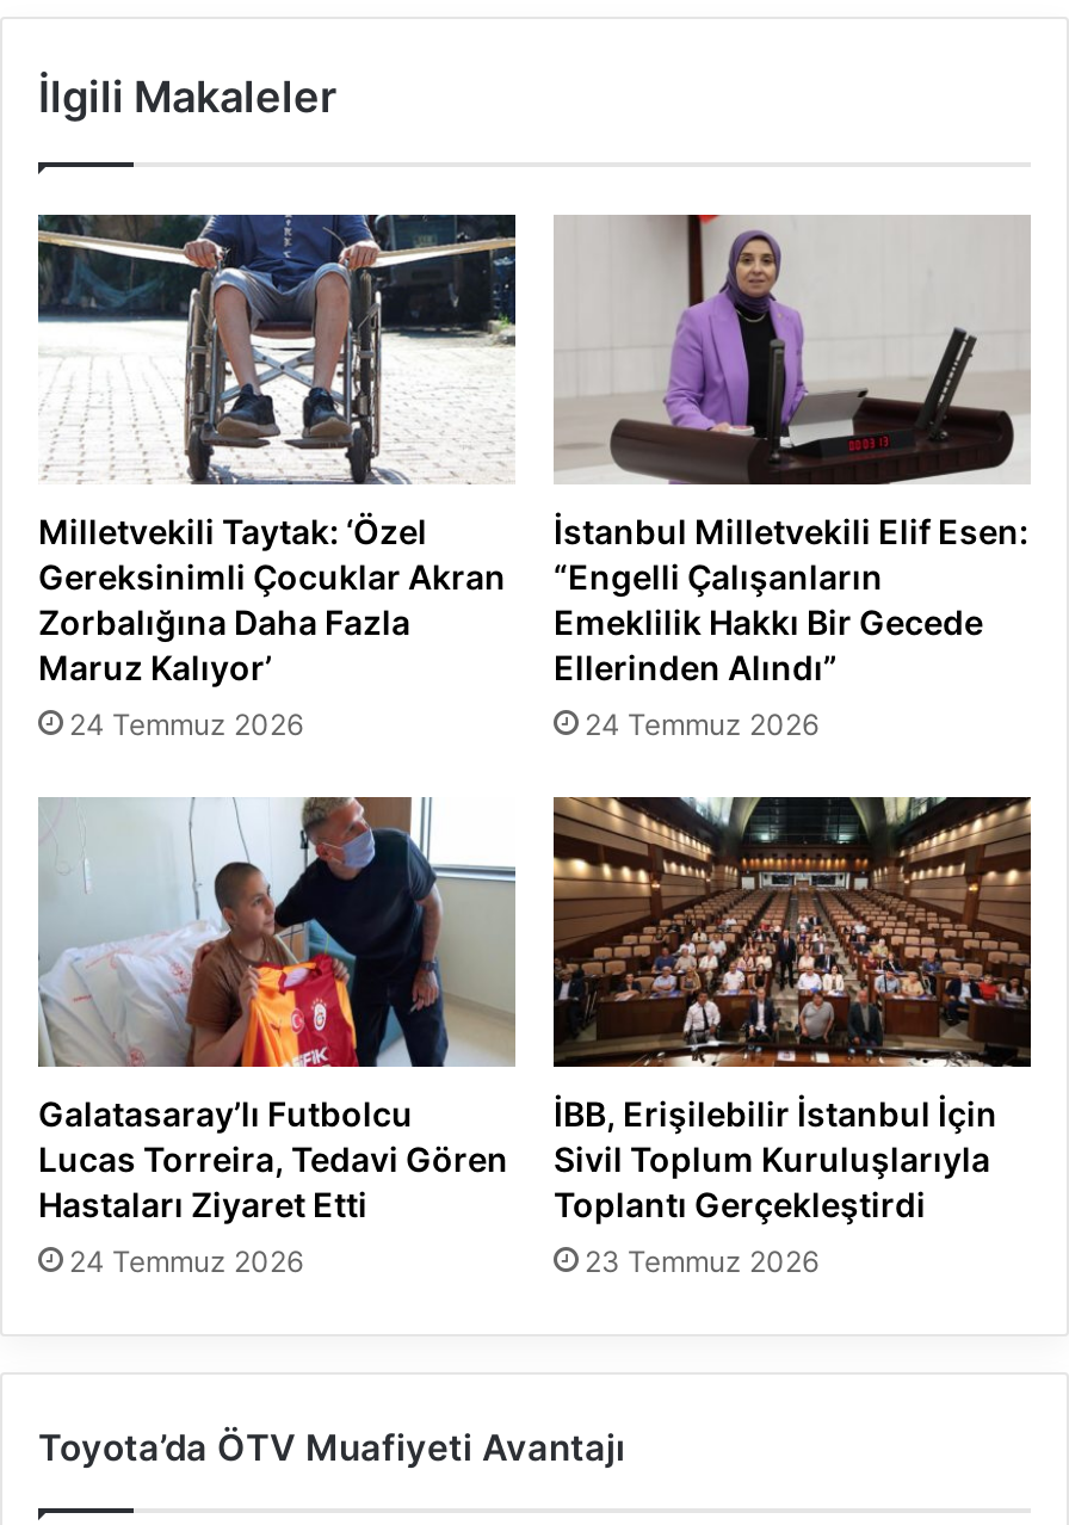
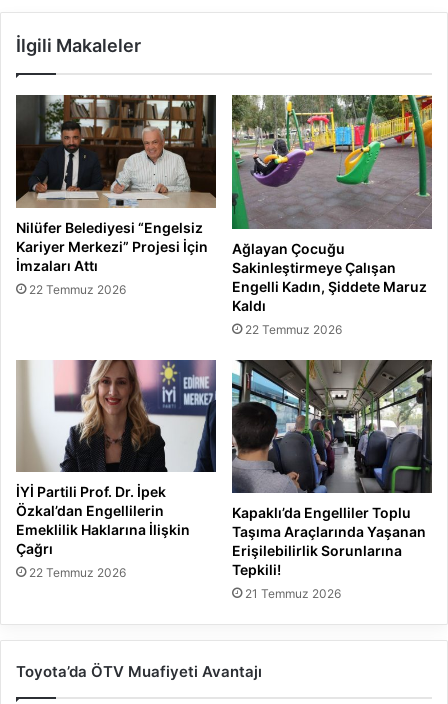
- [image]
+ [image]

- [image]
- İstanbul Milletvekili Elif Esen:
- “Engelli Çalışanların
- Emeklilik Hakkı Bir Gecede
- Ellerinden Alındı”
+ [image]
+ Ağlayan Çocuğu
+ Sakinleştirmeye Çalışan
+ Engelli Kadın, Şiddete Maruz
+ Kaldı

- Milletvekili Taytak: ‘Özel
- Gereksinimli Çocuklar Akran
- Zorbalığına Daha Fazla
- Maruz Kalıyor’
+ Nilüfer Belediyesi “Engelsiz
+ Kariyer Merkezi” Projesi İçin
+ İmzaları Attı

- 24 Temmuz 2026
+ 22 Temmuz 2026

- 24 Temmuz 2026
+ 22 Temmuz 2026

- [image]
- Galatasaray’lı Futbolcu
- Lucas Torreira, Tedavi Gören
- Hastaları Ziyaret Etti
+ [image]
+ İYİ Partili Prof. Dr. İpek
+ Özkal’dan Engellilerin
+ Emeklilik Haklarına İlişkin
+ Çağrı

- [image]
+ [image]

- İBB, Erişilebilir İstanbul İçin
- Sivil Toplum Kuruluşlarıyla
- Toplantı Gerçekleştirdi
+ Kapaklı’da Engelliler Toplu
+ Taşıma Araçlarında Yaşanan
+ Erişilebilirlik Sorunlarına
+ Tepkili!

- 24 Temmuz 2026
+ 22 Temmuz 2026

- 23 Temmuz 2026
+ 21 Temmuz 2026
